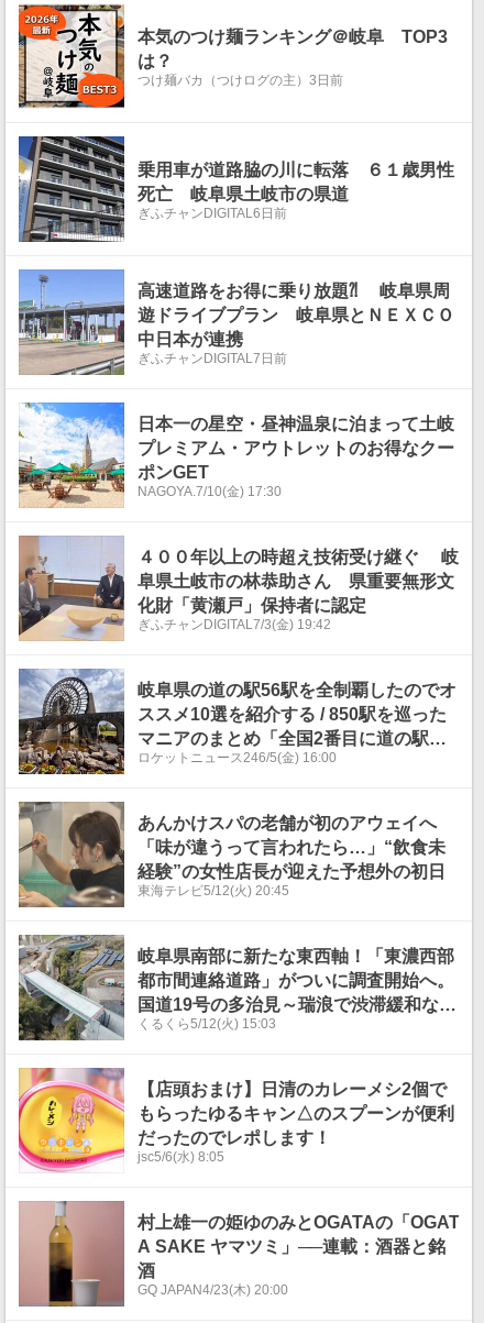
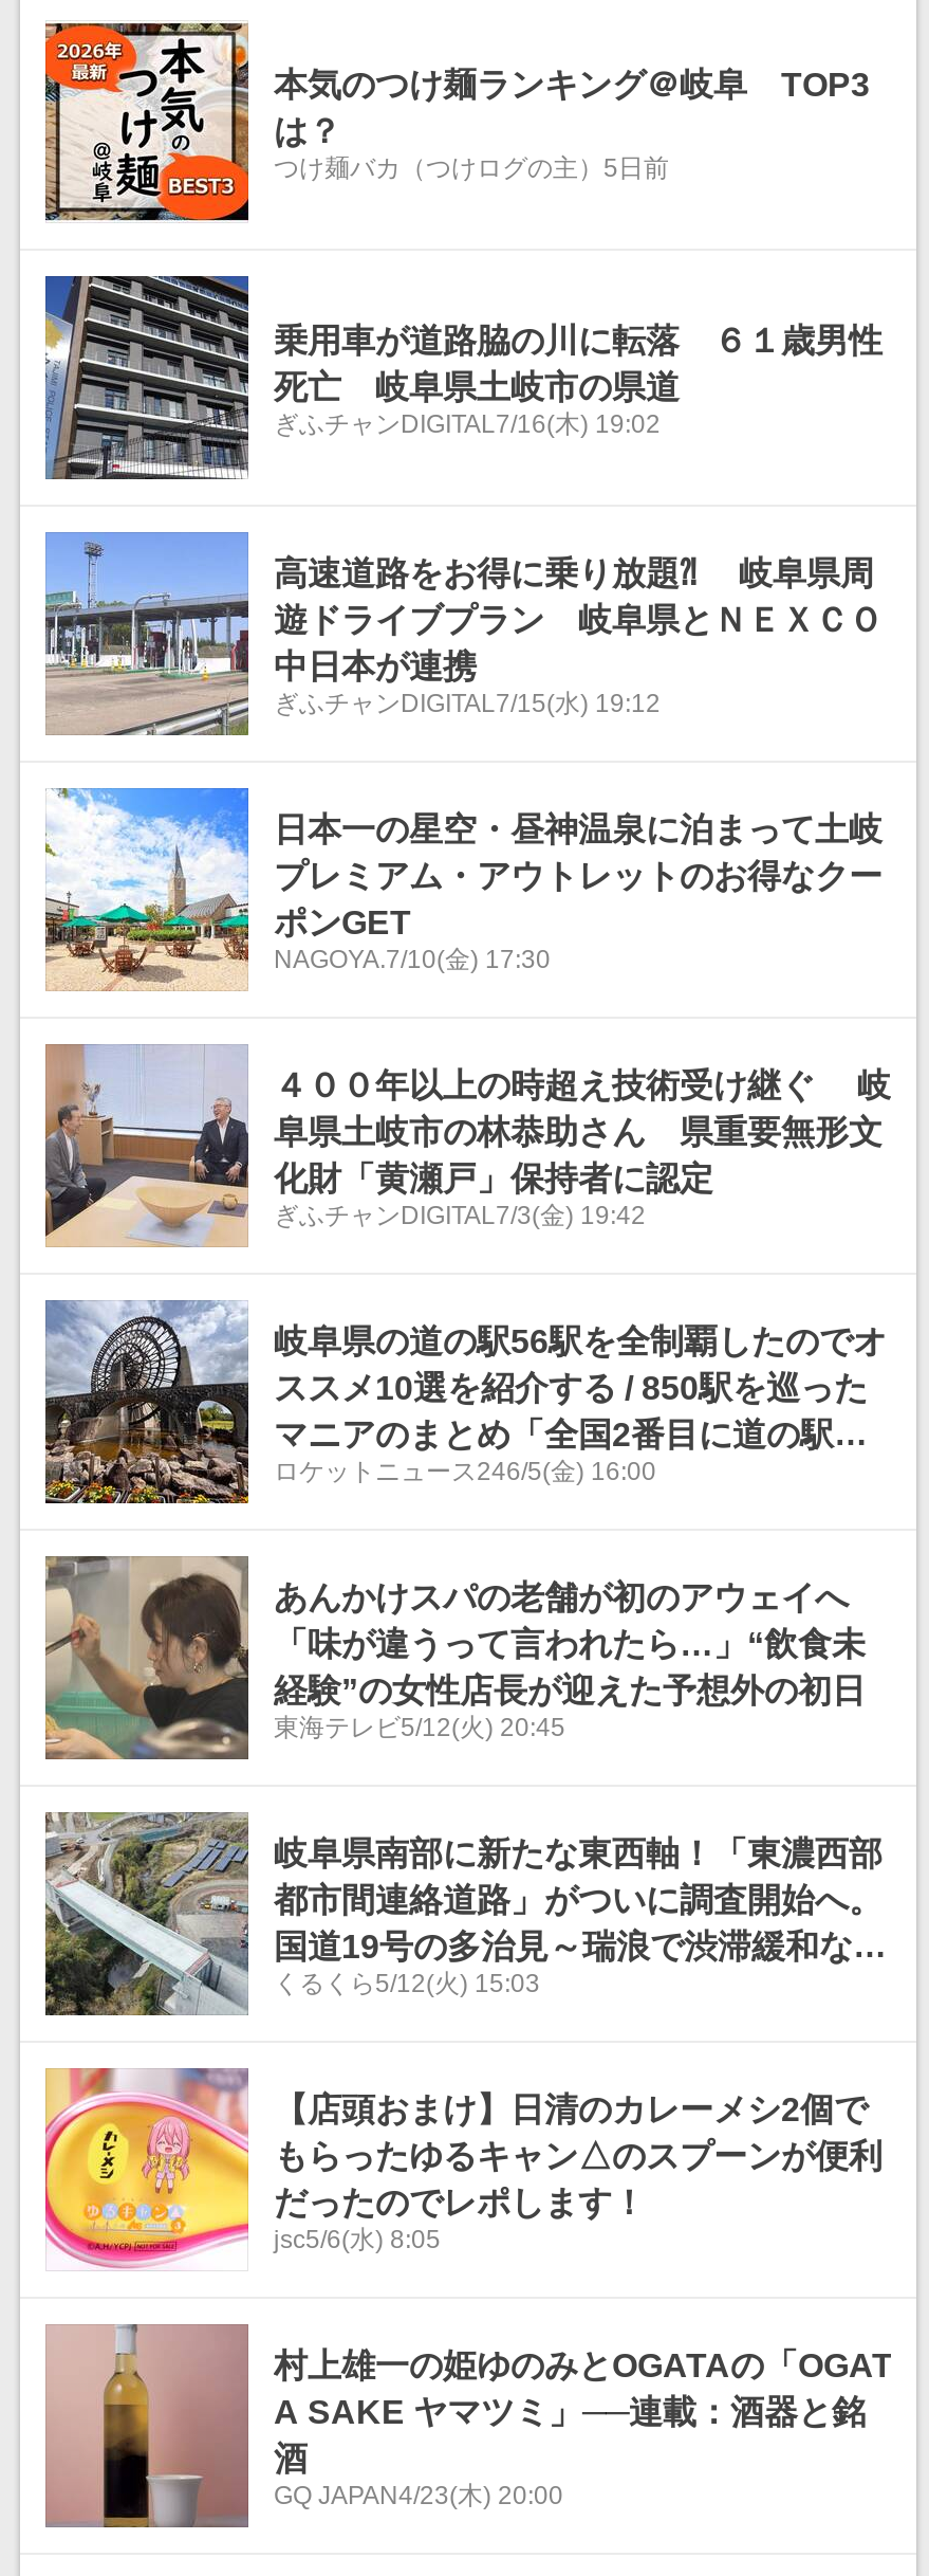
- つけ麺バカ（つけログの主）3日前
+ つけ麺バカ（つけログの主）5日前

- ぎふチャンDIGITAL6日前
+ ぎふチャンDIGITAL7/16(木) 19:02

- ぎふチャンDIGITAL7日前
+ ぎふチャンDIGITAL7/15(水) 19:12
